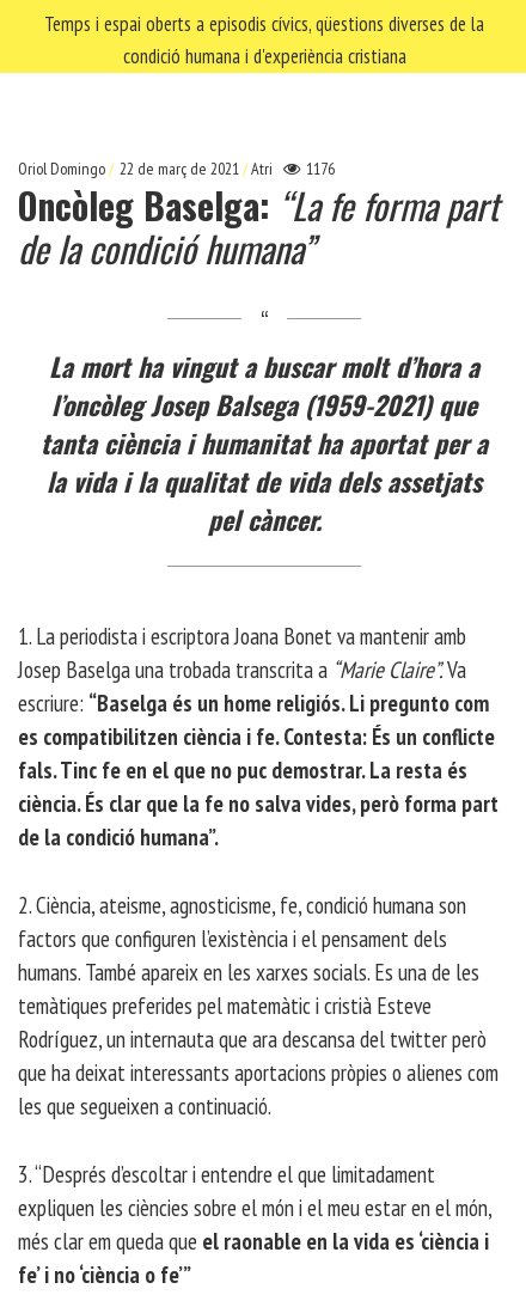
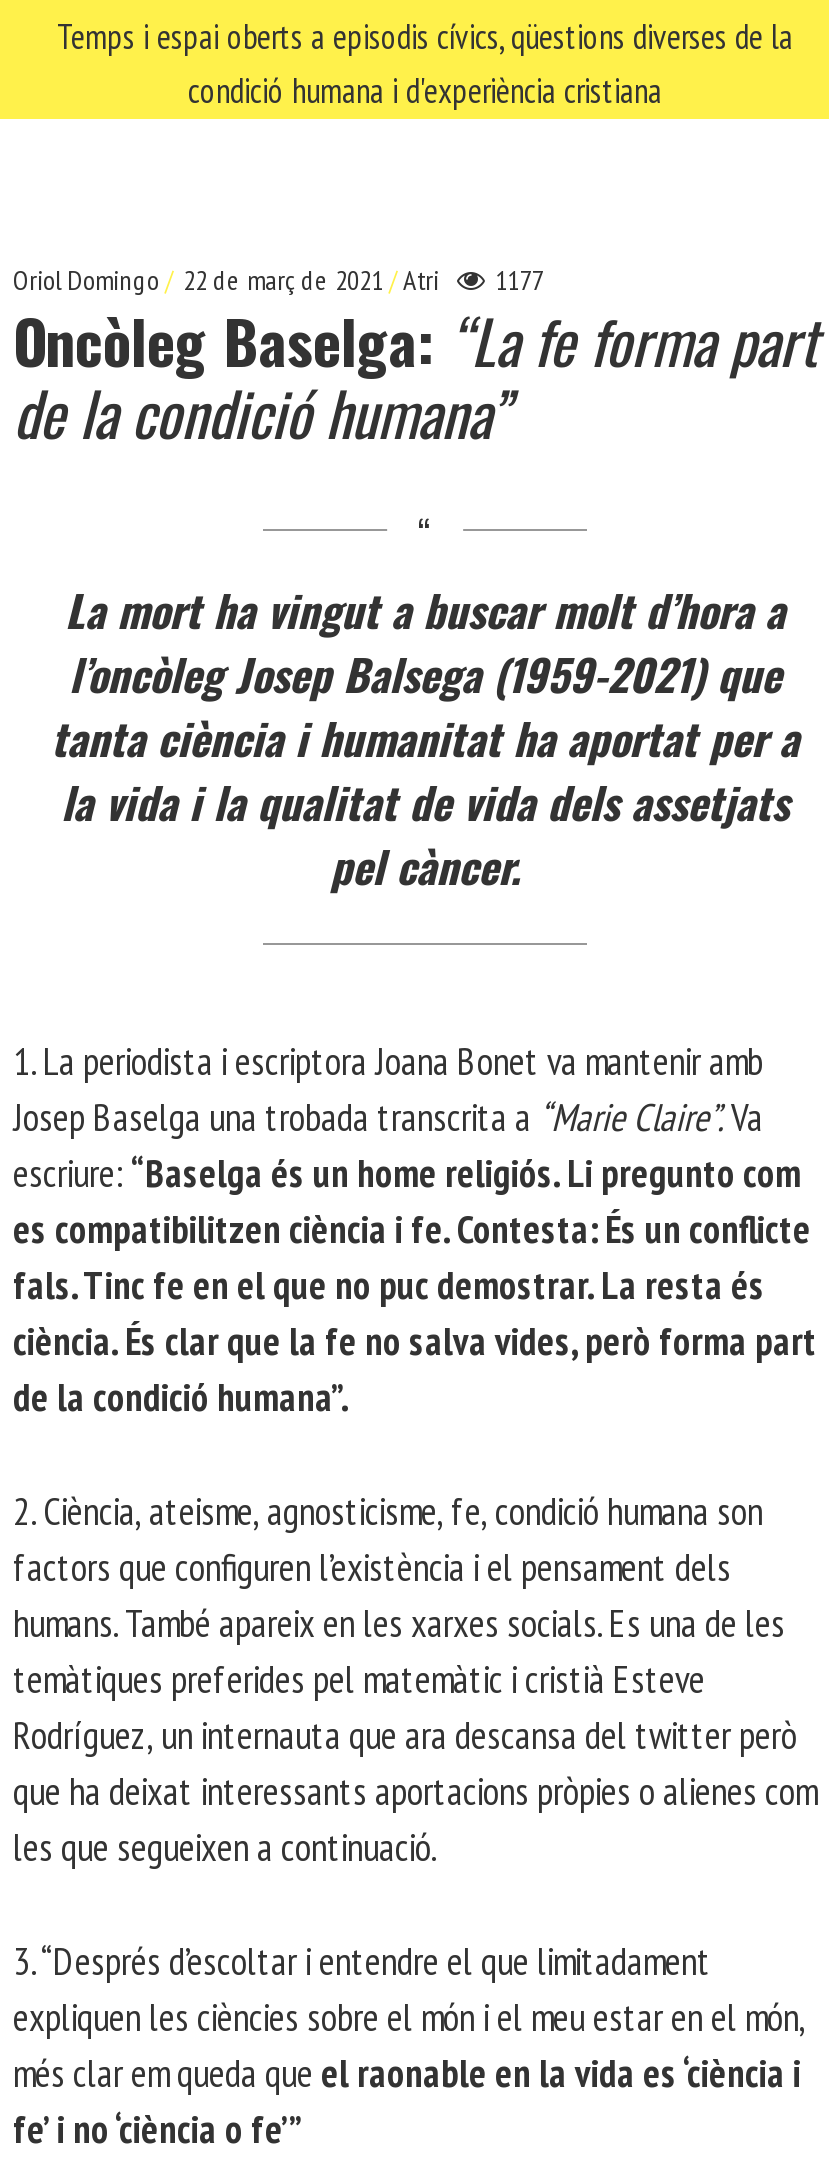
- Oriol Domingo 22 de març de 2021 Atri 1176
+ Oriol Domingo 22 de març de 2021 Atri 1177
